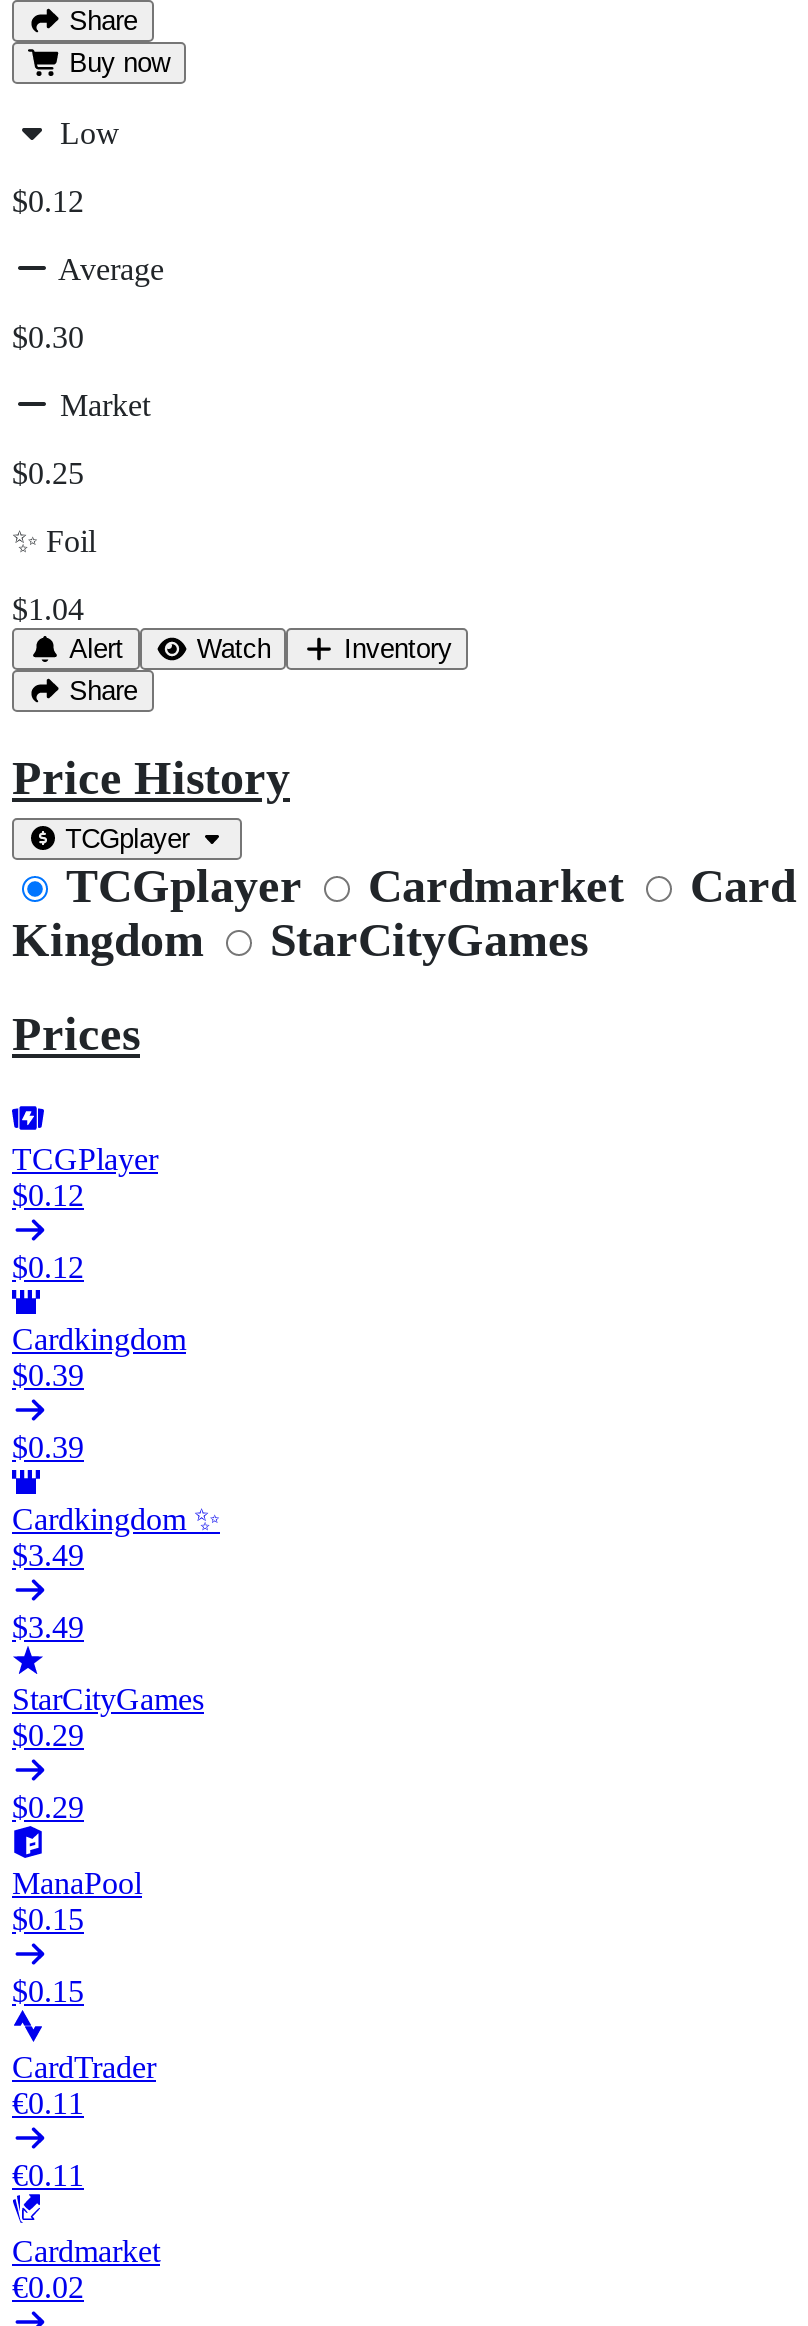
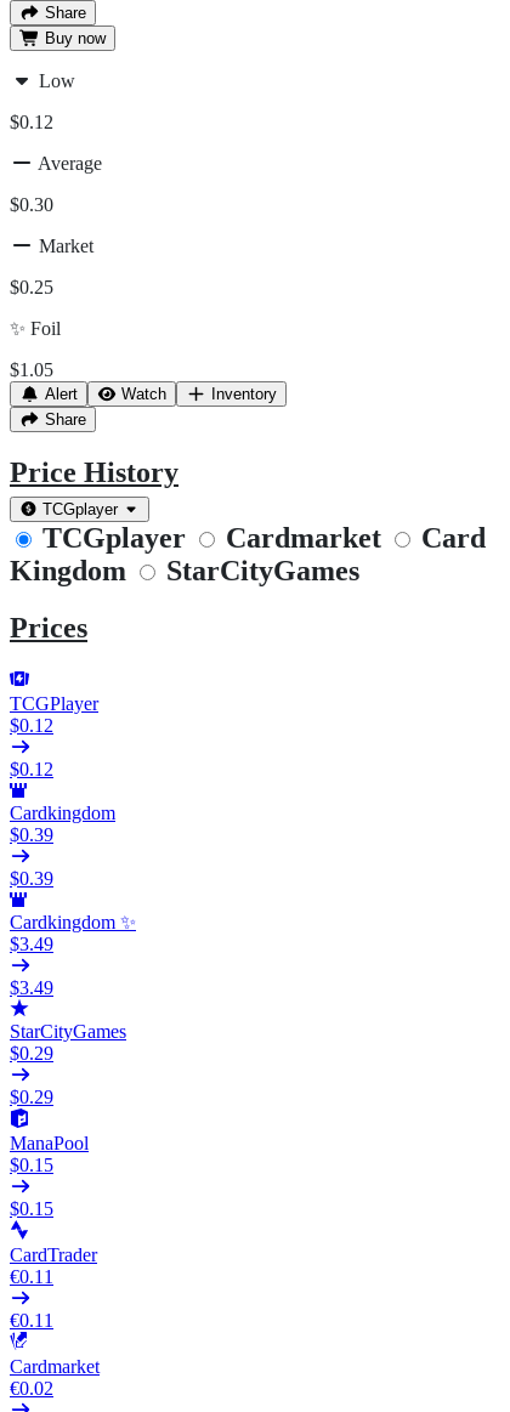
- $1.04
+ $1.05
